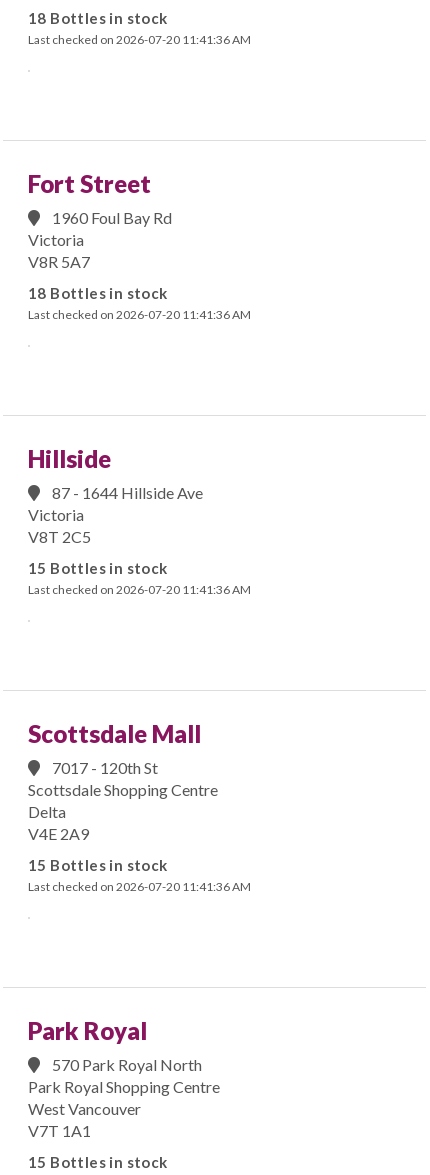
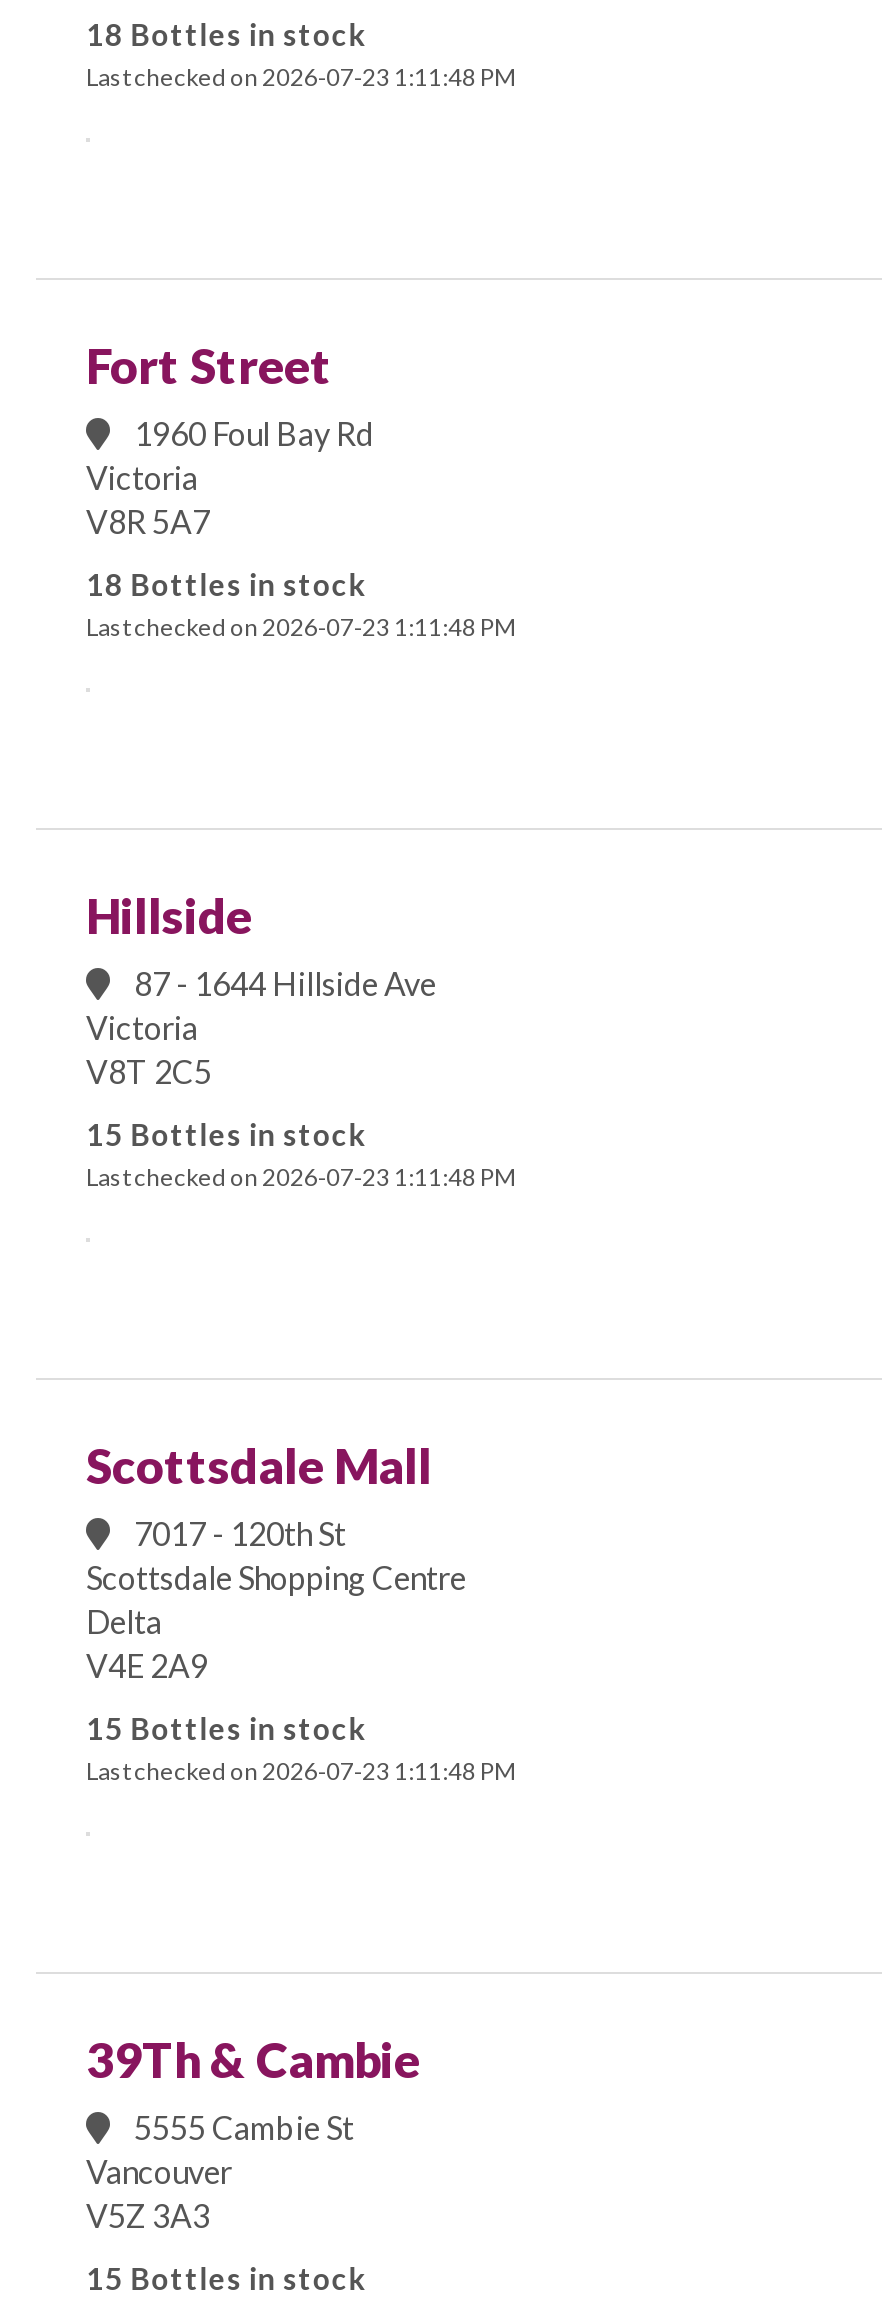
- Last checked on 2026-07-20 11:41:36 AM
+ Last checked on 2026-07-23 1:11:48 PM

- Last checked on 2026-07-20 11:41:36 AM
+ Last checked on 2026-07-23 1:11:48 PM

- Last checked on 2026-07-20 11:41:36 AM
+ Last checked on 2026-07-23 1:11:48 PM

- Last checked on 2026-07-20 11:41:36 AM
+ Last checked on 2026-07-23 1:11:48 PM

- Park Royal
- 570 Park Royal North
- Park Royal Shopping Centre
- West Vancouver
- V7T 1A1
+ 39Th & Cambie
+ 5555 Cambie St
+ Vancouver
+ V5Z 3A3
